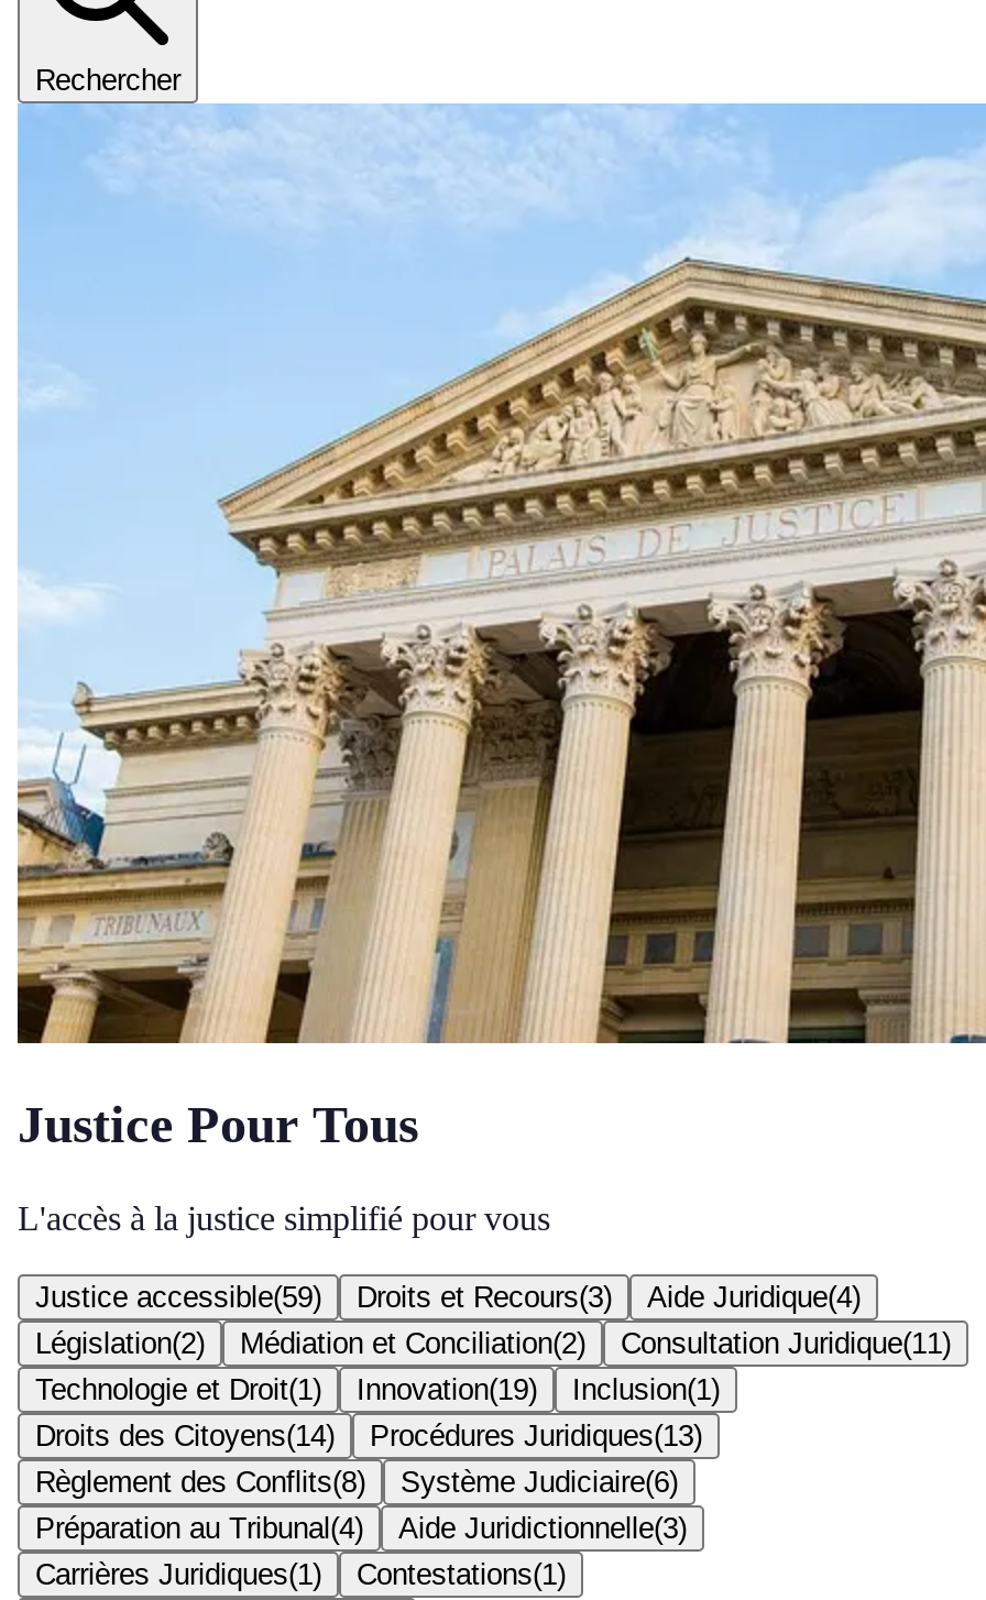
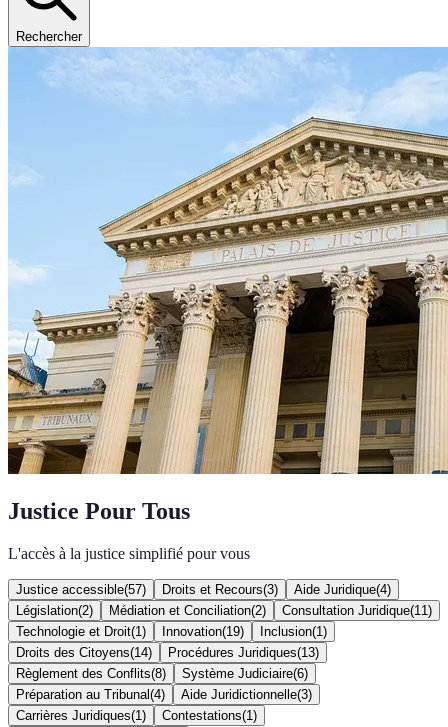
- Justice accessible(59)
+ Justice accessible(57)
